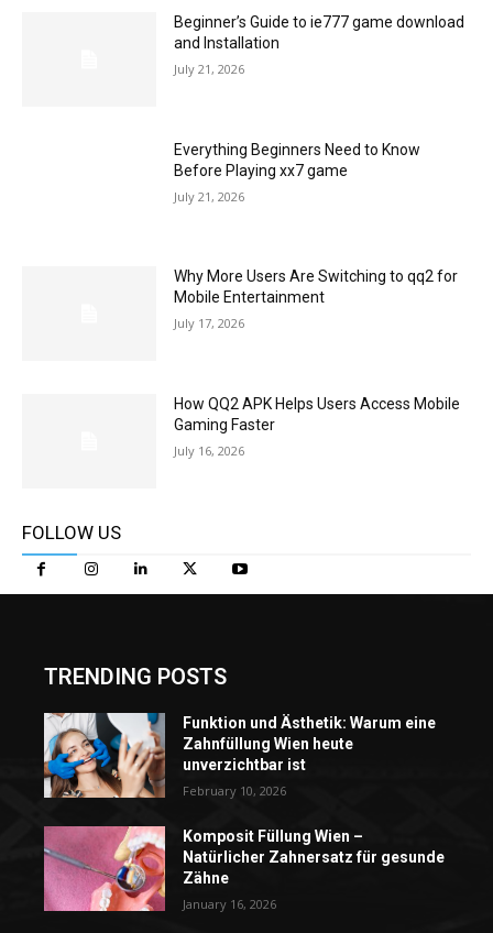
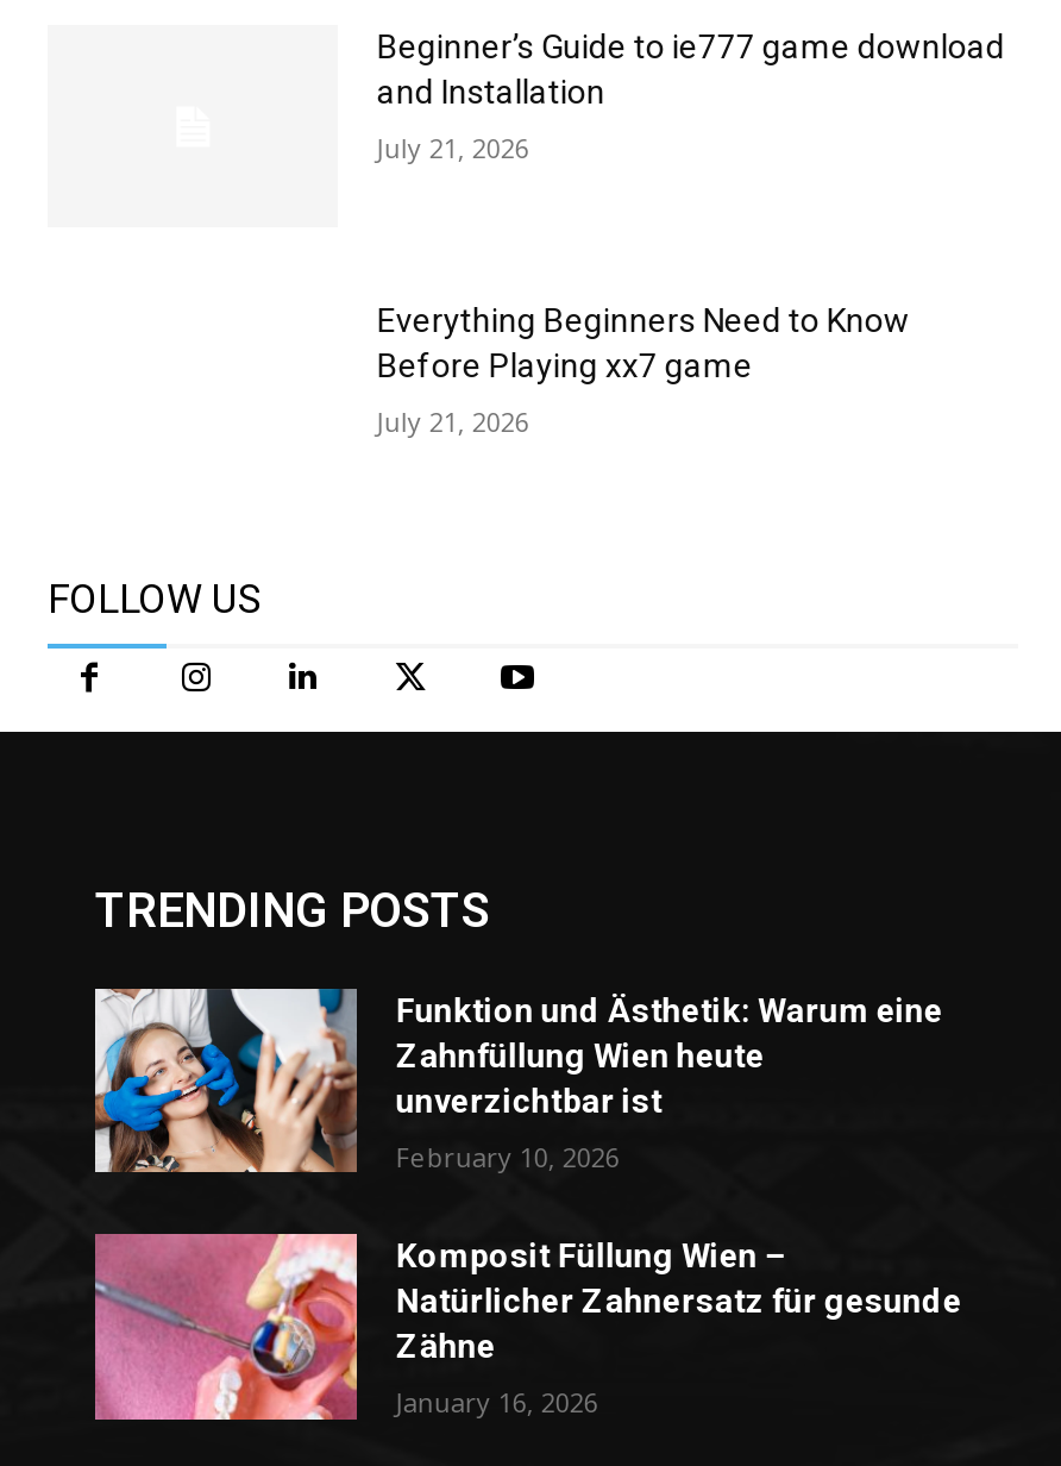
- Why More Users Are Switching to qq2 for
- Mobile Entertainment
- July 17, 2026

- How QQ2 APK Helps Users Access Mobile
- Gaming Faster
- July 16, 2026
